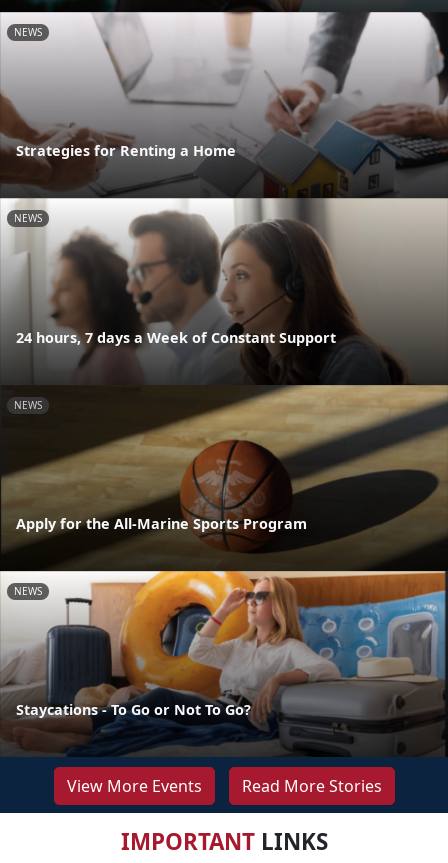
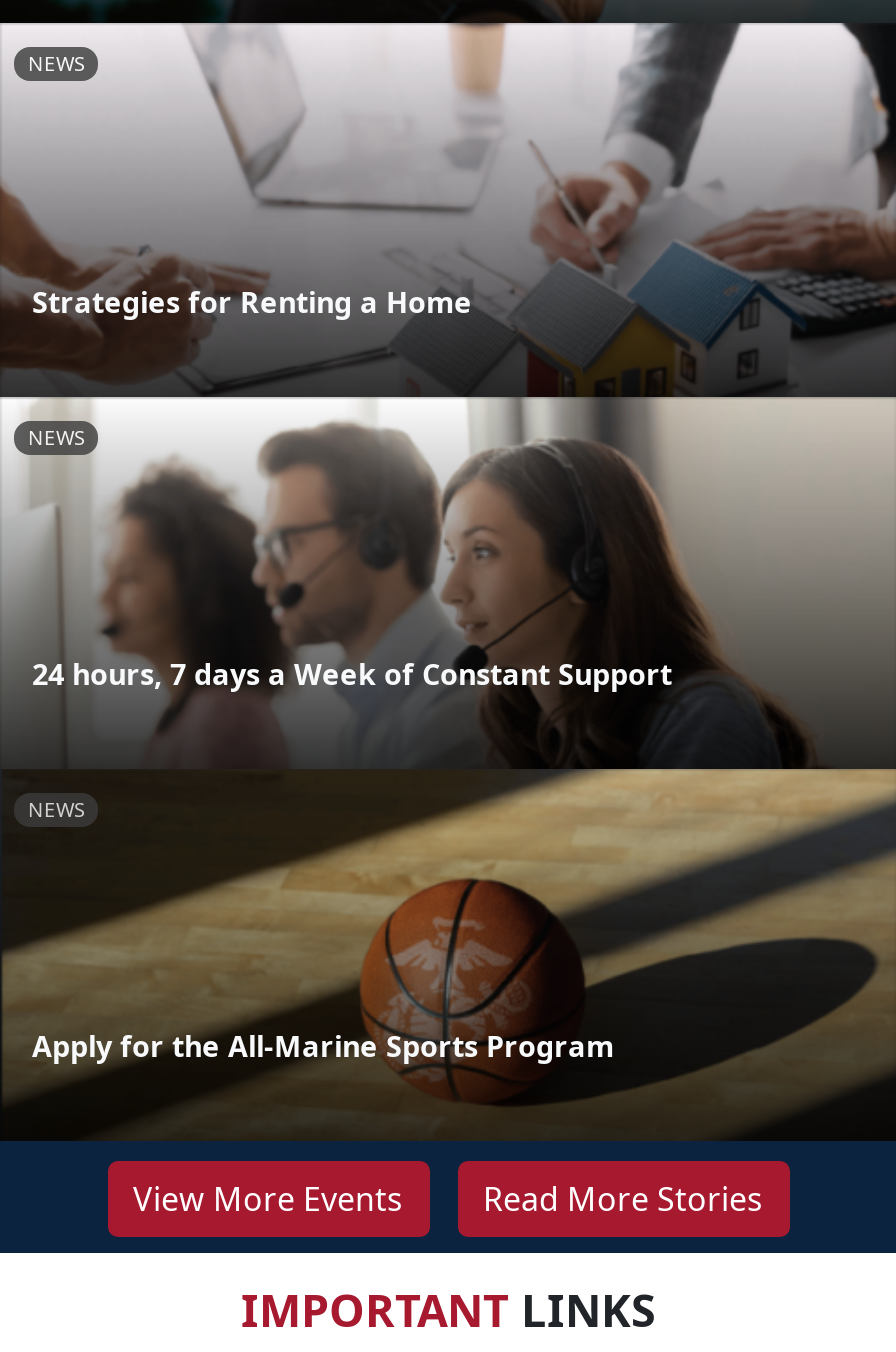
- [image]
- NEWS

- Staycations - To Go or Not To Go?
